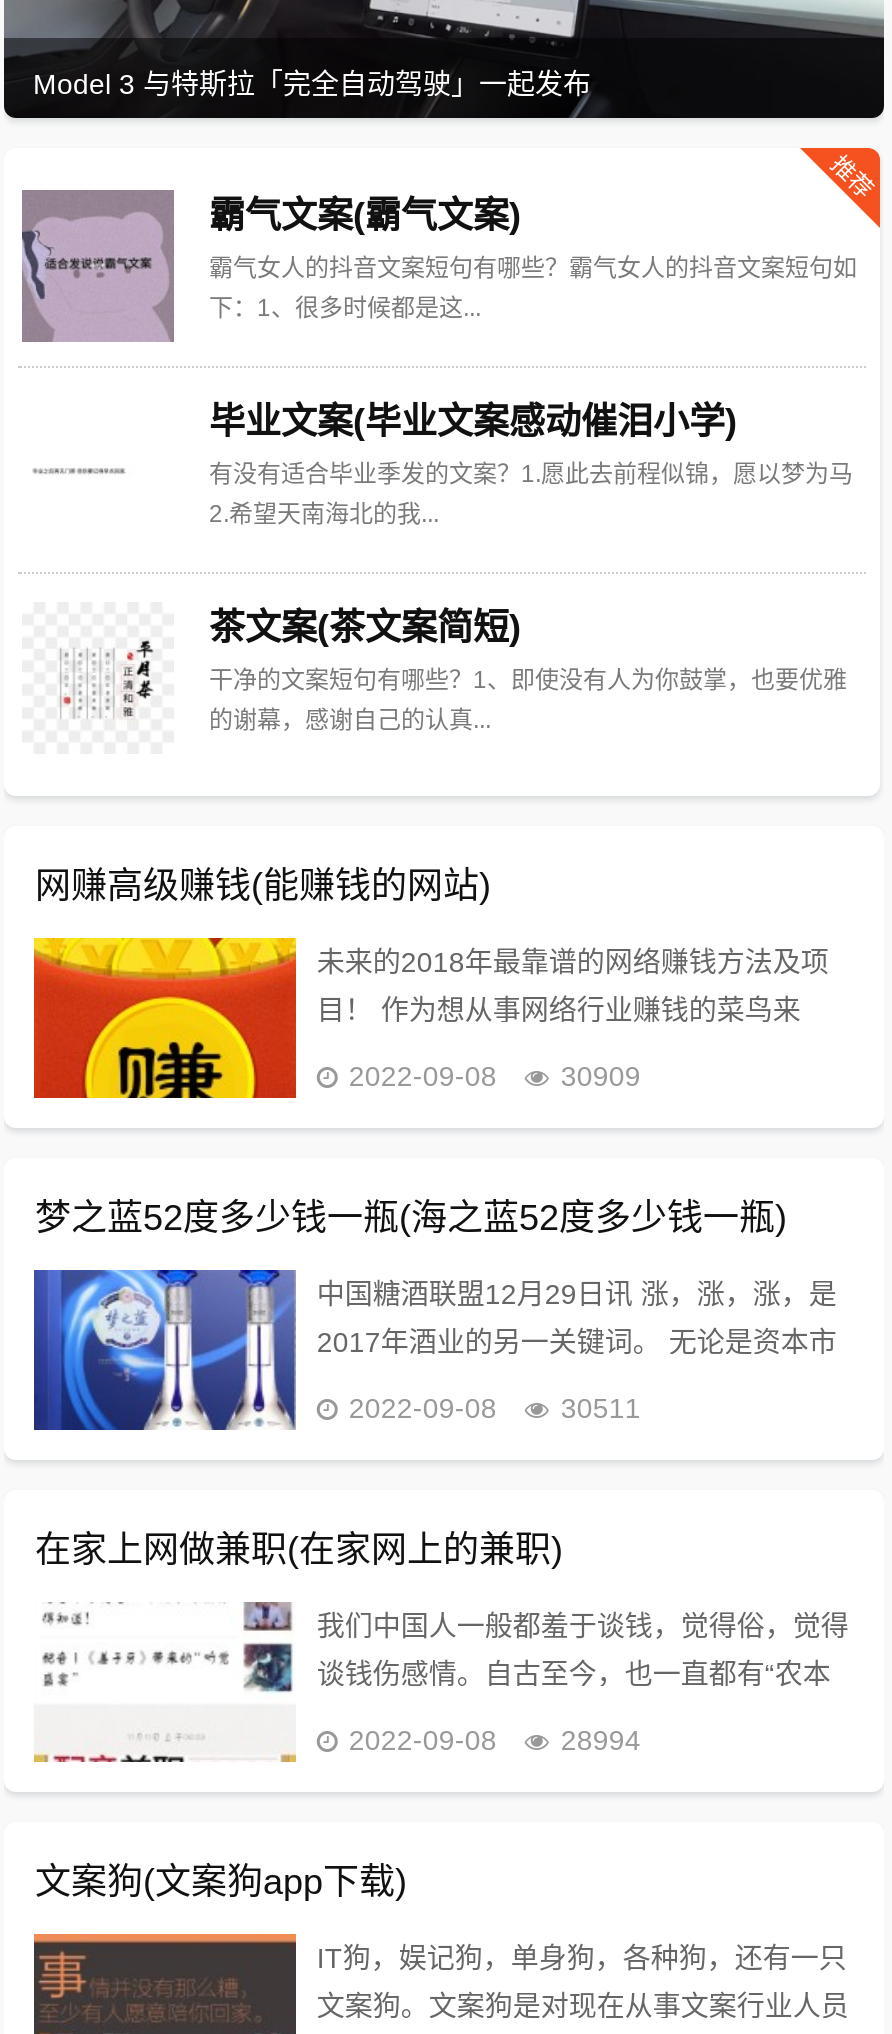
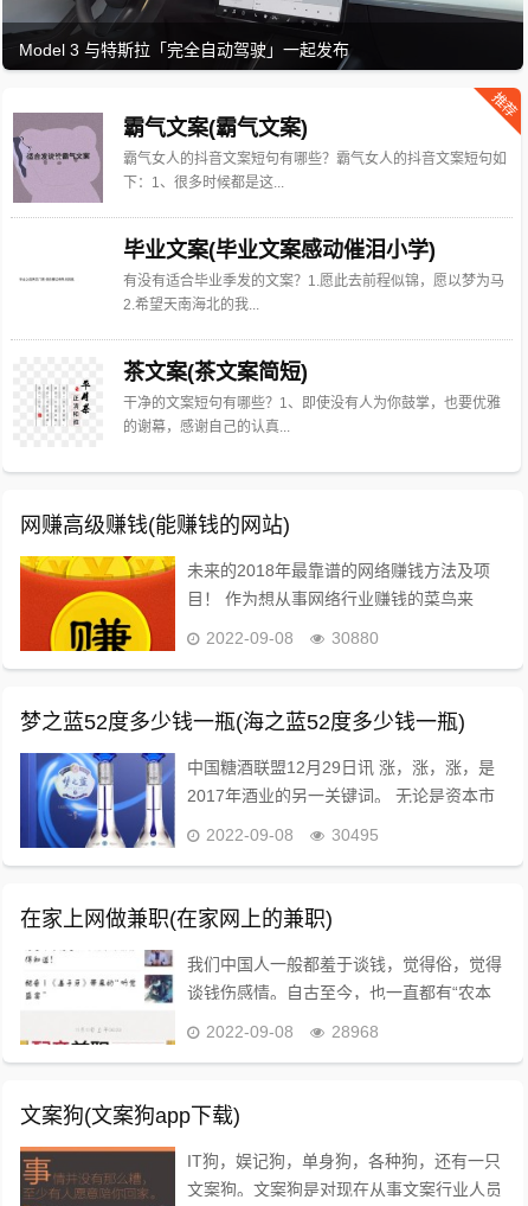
- 2022-09-08 30909
+ 2022-09-08 30880

- 2022-09-08 30511
+ 2022-09-08 30495

- 2022-09-08 28994
+ 2022-09-08 28968
